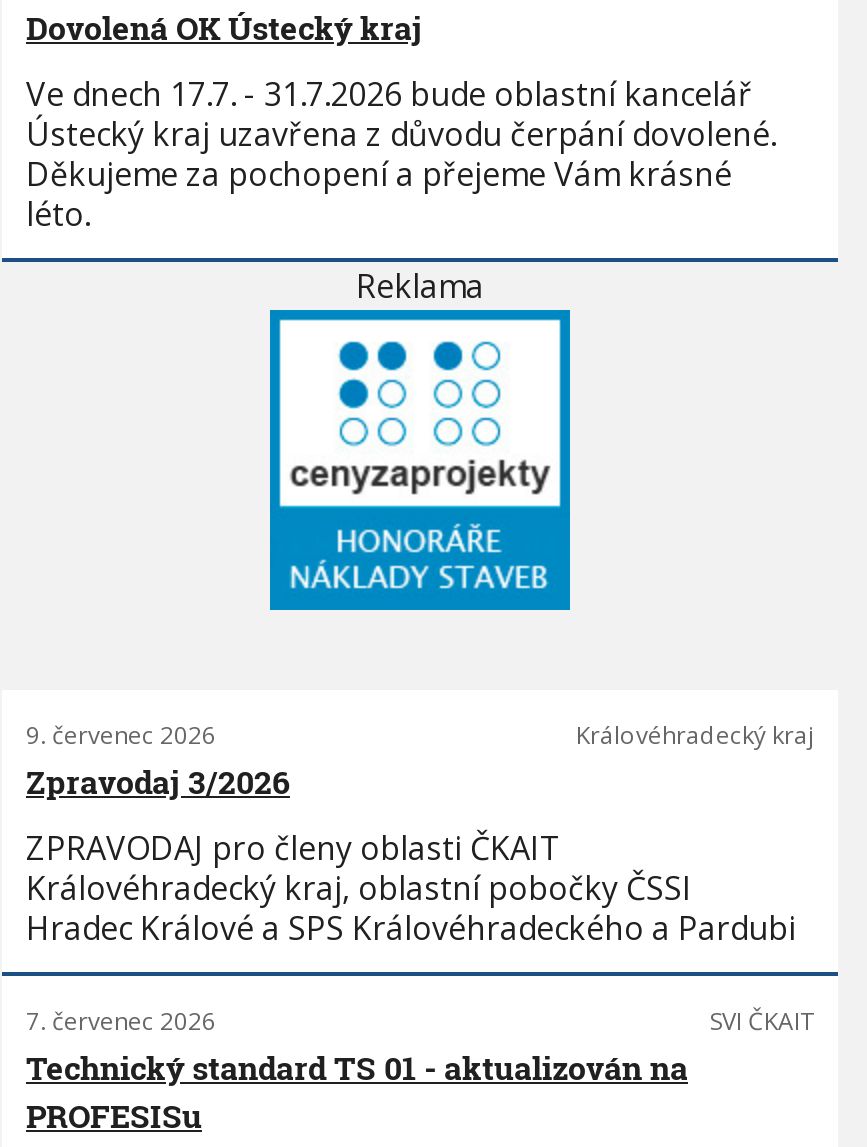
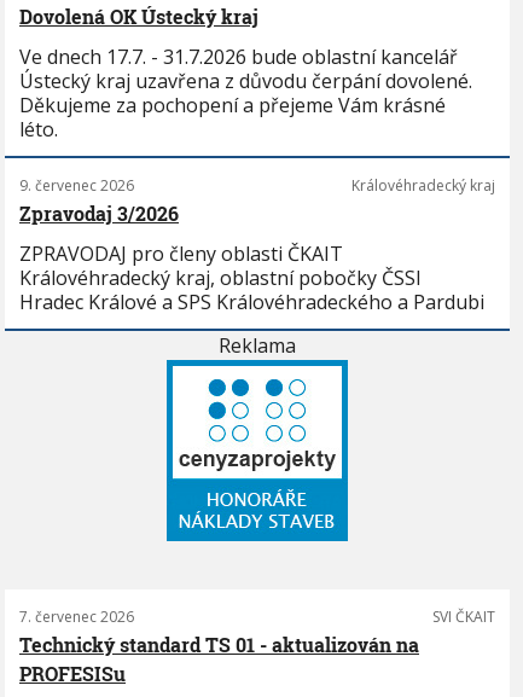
moved down: [image] | Reklama

moved up: 9. červenec 2026 | Královéhradecký kraj | Zpravodaj 3/2026 | ZPRAVODAJ pro členy oblasti ČKAIT | Královéhradecký kraj, oblastní pobočky ČSSI | Hradec Králové a SPS Královéhradeckého a Pardubi
